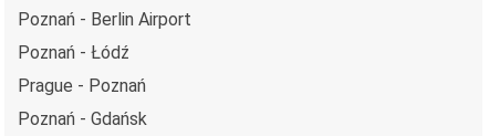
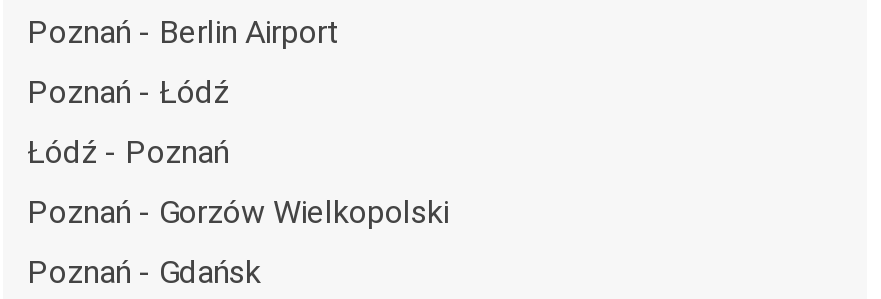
- Prague - Poznań
+ Łódź - Poznań
+ Poznań - Gorzów Wielkopolski
